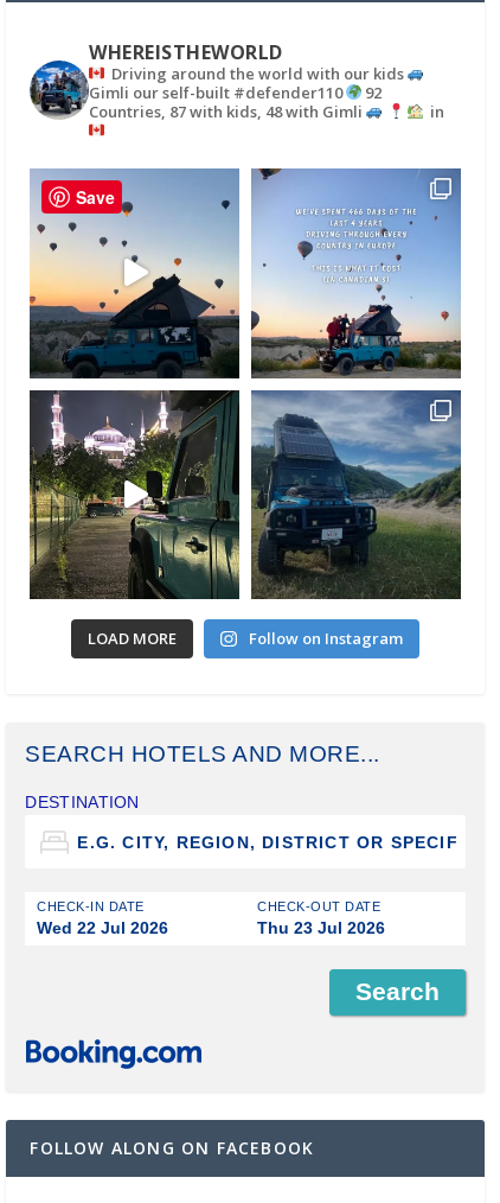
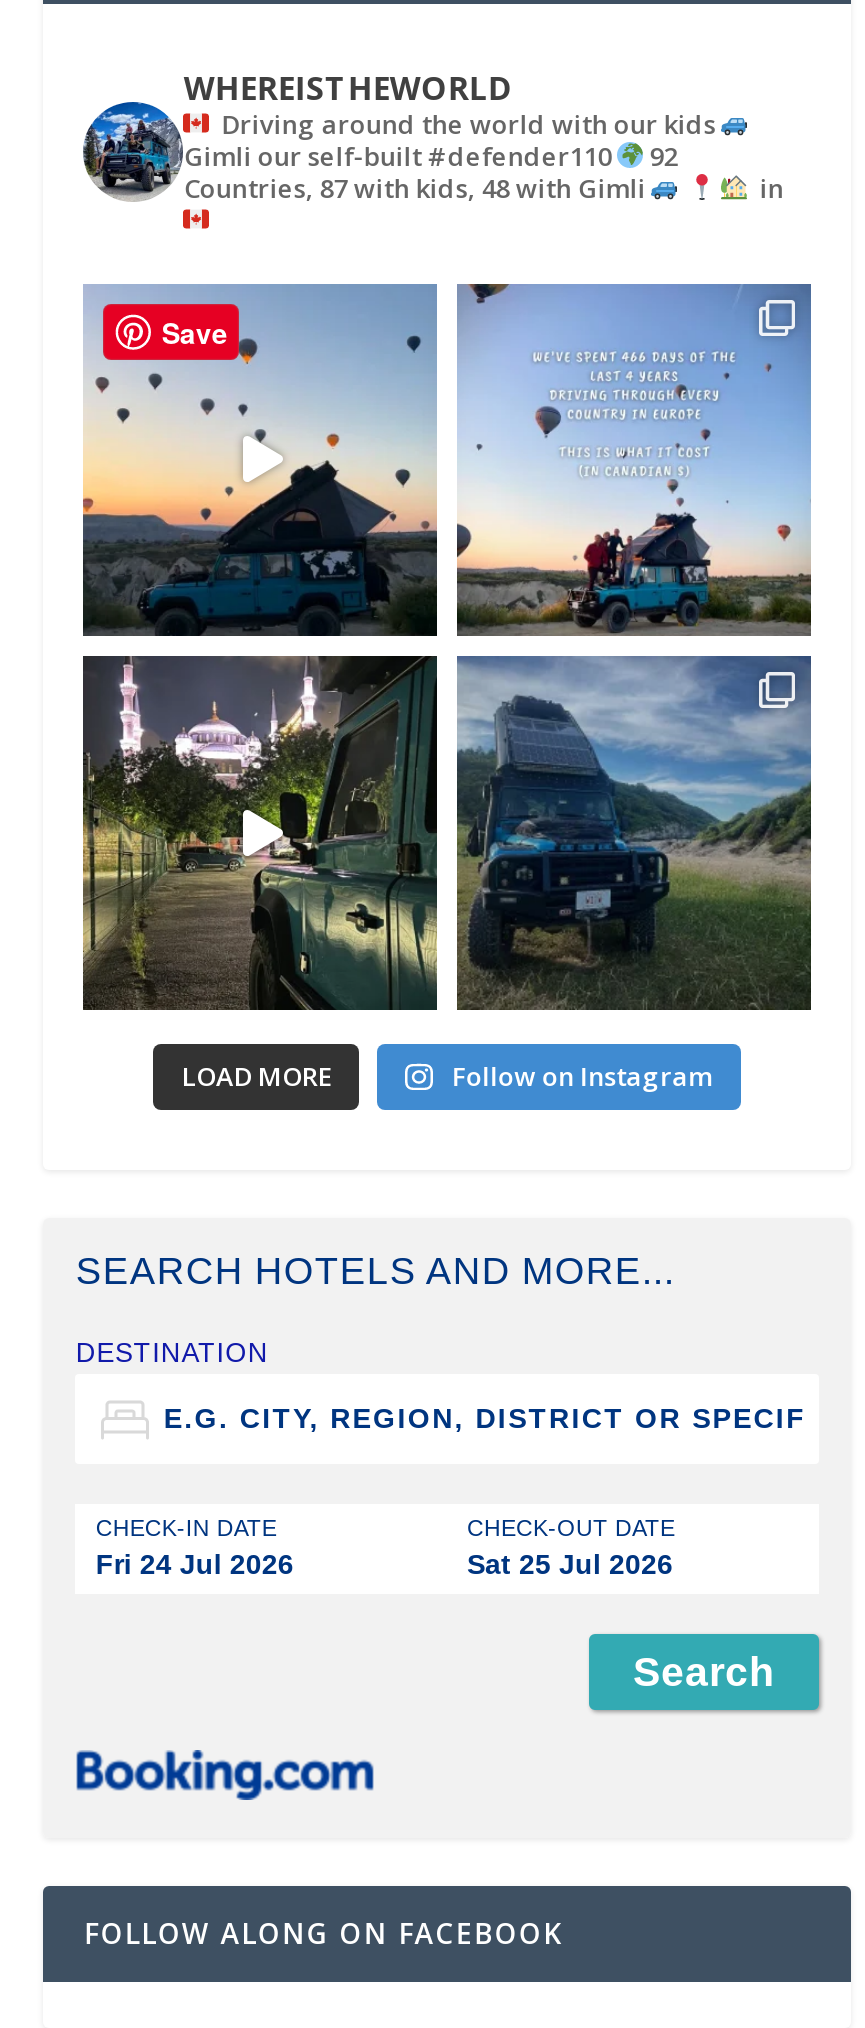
- Wed 22 Jul 2026
+ Fri 24 Jul 2026

- Thu 23 Jul 2026
+ Sat 25 Jul 2026
